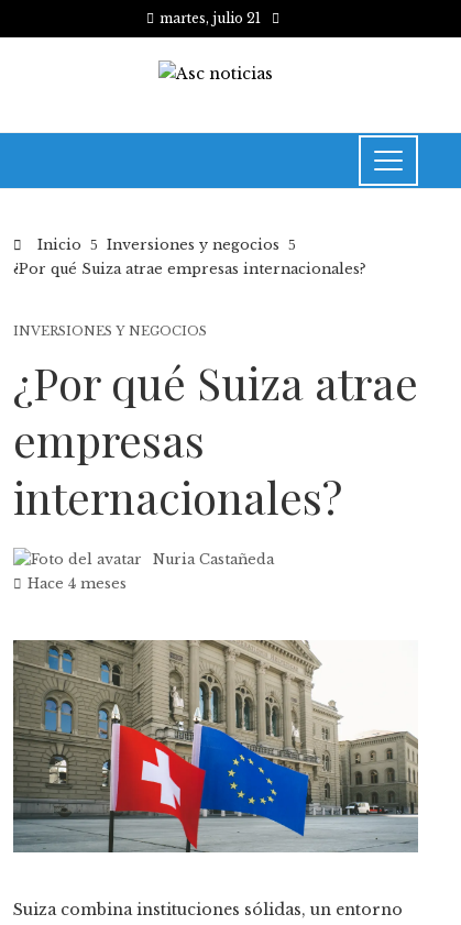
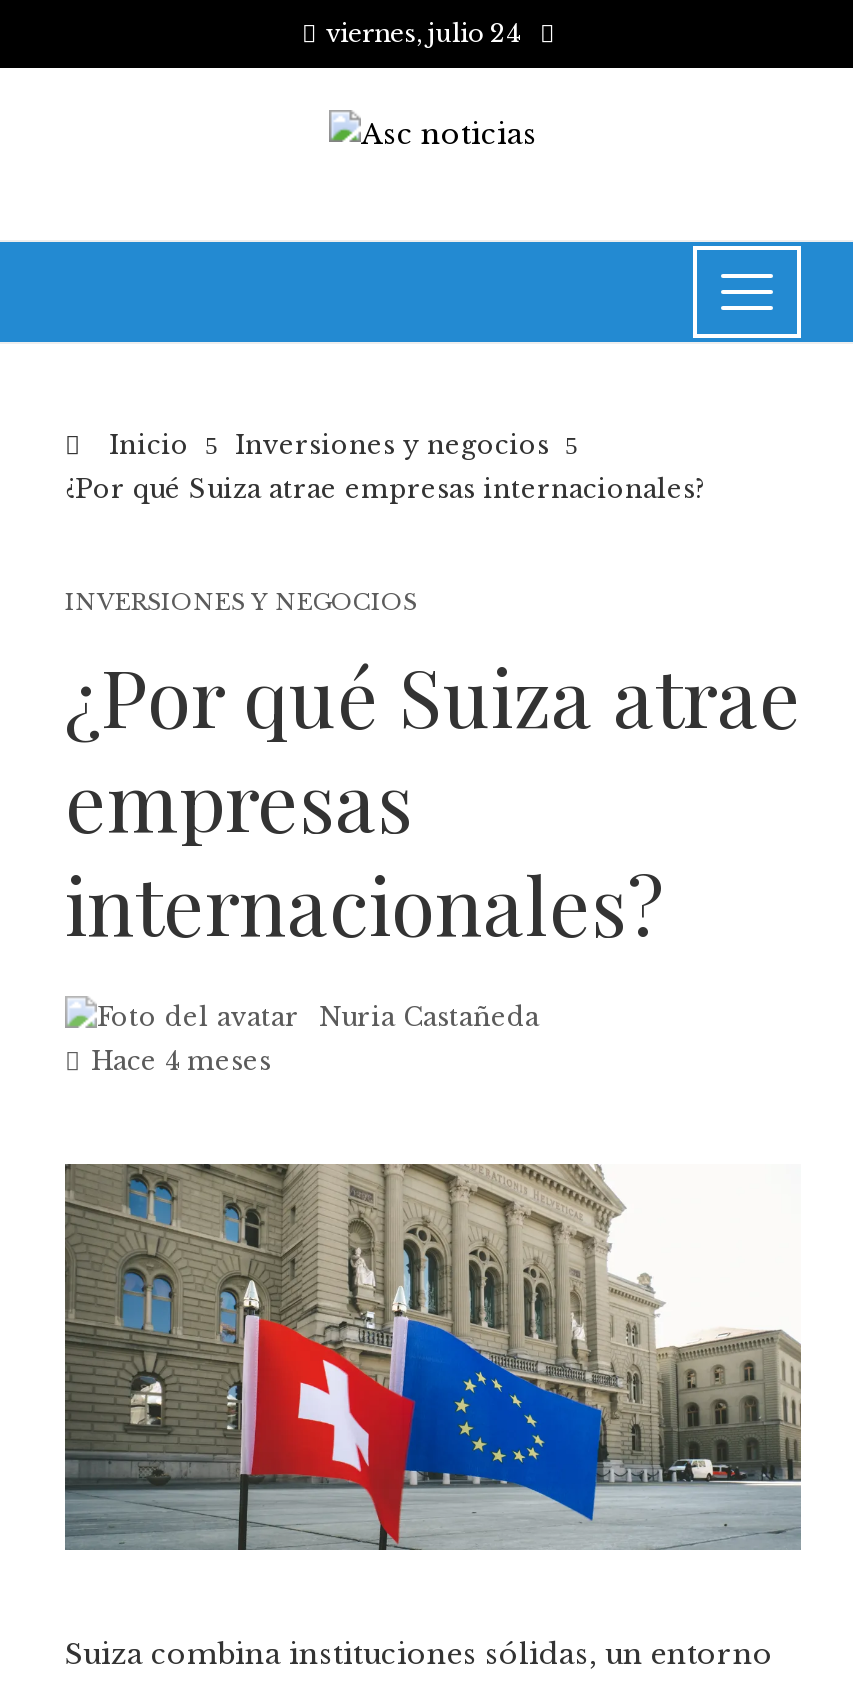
- martes, julio 21
+ viernes, julio 24
